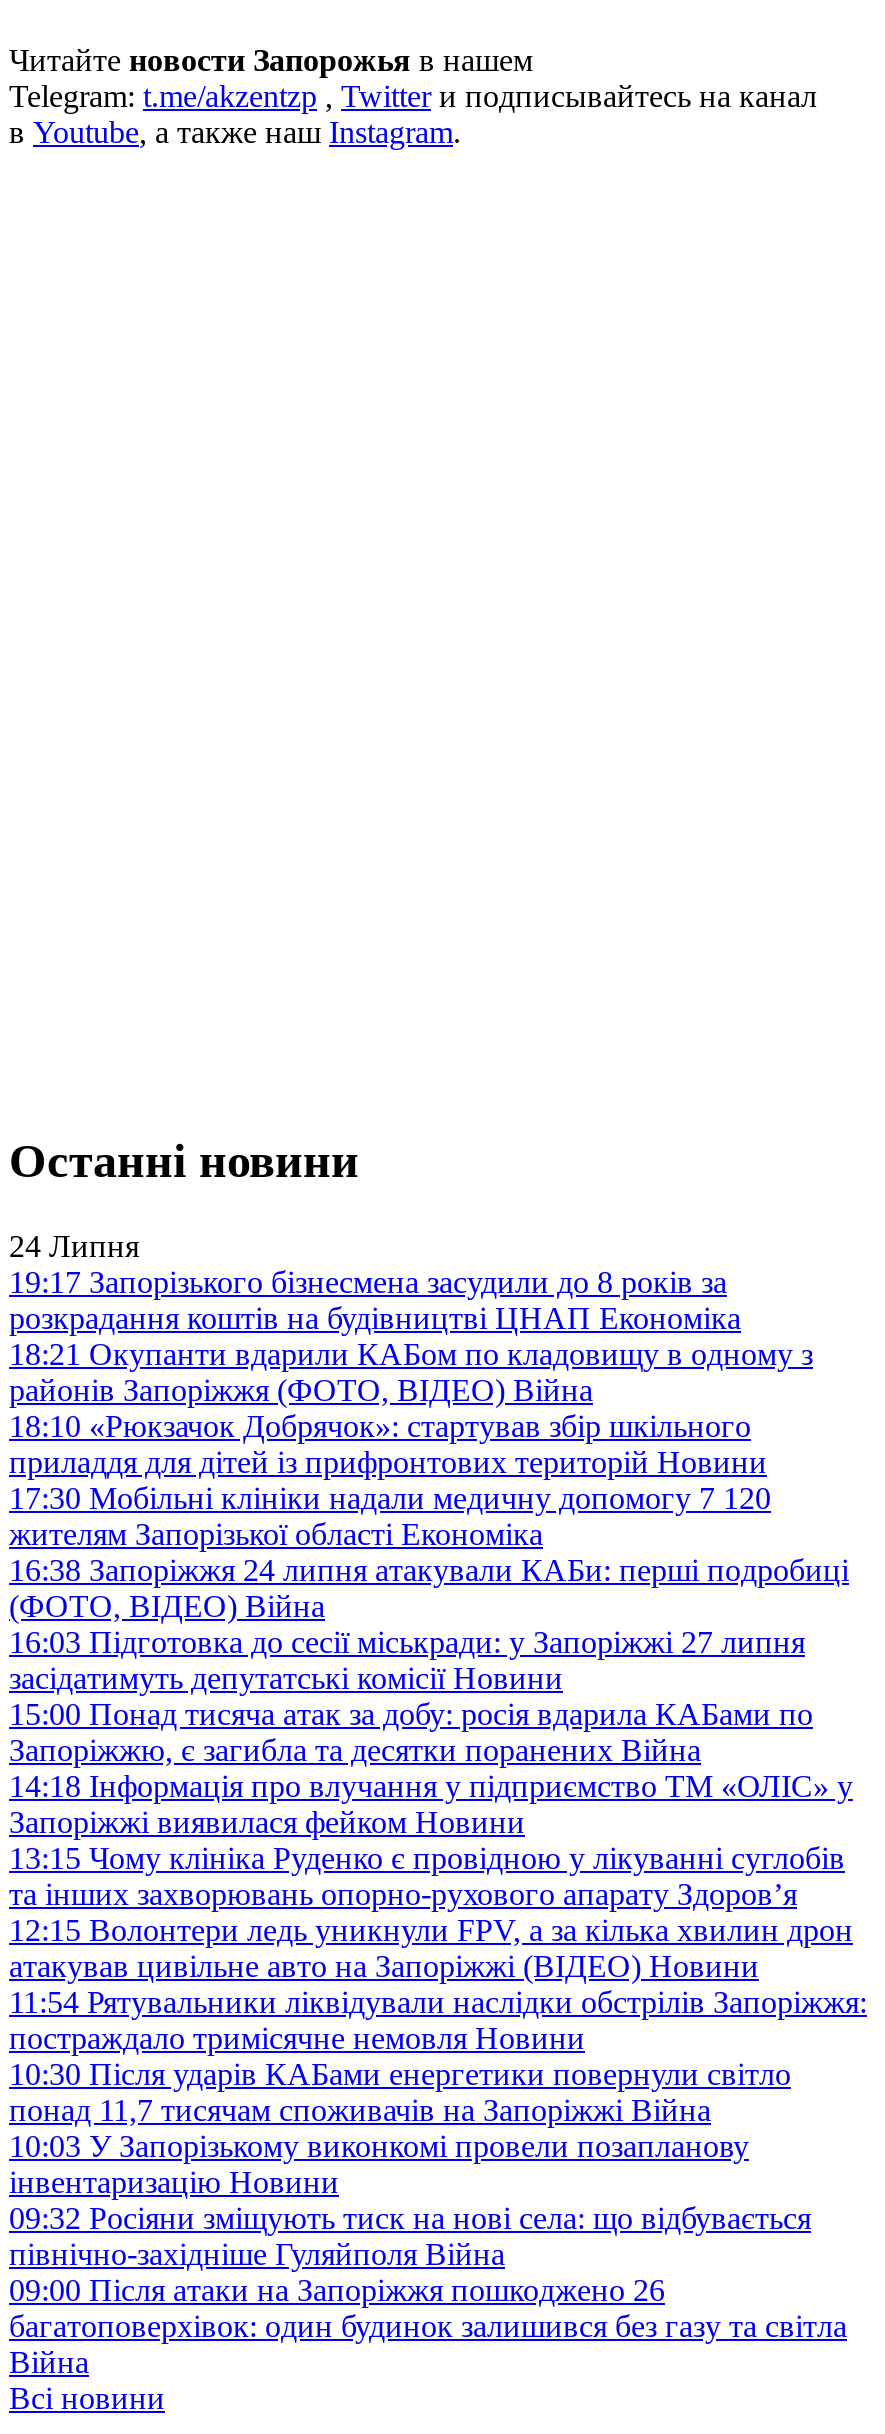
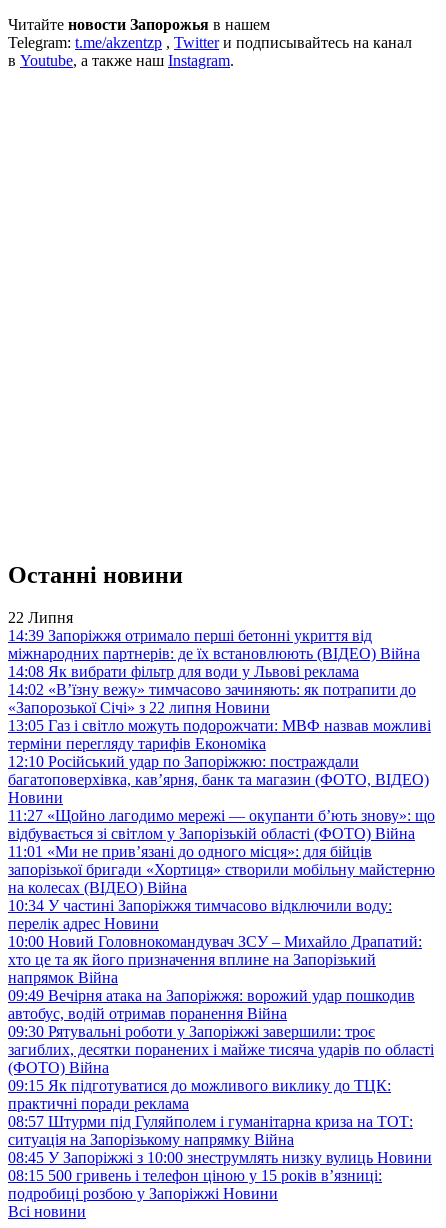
- 24 Липня
- 19:17 Запорізького бізнесмена засудили до 8 років за
- розкрадання коштів на будівництві ЦНАП Економіка
- 18:21 Окупанти вдарили КАБом по кладовищу в одному з
- районів Запоріжжя (ФОТО, ВІДЕО) Війна
- 18:10 «Рюкзачок Добрячок»: стартував збір шкільного
- приладдя для дітей із прифронтових територій Новини
- 17:30 Мобільні клініки надали медичну допомогу 7 120
- жителям Запорізької області Економіка
- 16:38 Запоріжжя 24 липня атакували КАБи: перші подробиці
- (ФОТО, ВІДЕО) Війна
- 16:03 Підготовка до сесії міськради: у Запоріжжі 27 липня
- засідатимуть депутатські комісії Новини
- 15:00 Понад тисяча атак за добу: росія вдарила КАБами по
- Запоріжжю, є загибла та десятки поранених Війна
- 14:18 Інформація про влучання у підприємство ТМ «ОЛІС» у
- Запоріжжі виявилася фейком Новини
- 13:15 Чому клініка Руденко є провідною у лікуванні суглобів
- та інших захворювань опорно-рухового апарату Здоров’я
- 12:15 Волонтери ледь уникнули FPV, а за кілька хвилин дрон
- атакував цивільне авто на Запоріжжі (ВІДЕО) Новини
- 11:54 Рятувальники ліквідували наслідки обстрілів Запоріжжя:
- постраждало тримісячне немовля Новини
- 10:30 Після ударів КАБами енергетики повернули світло
- понад 11,7 тисячам споживачів на Запоріжжі Війна
- 10:03 У Запорізькому виконкомі провели позапланову
- інвентаризацію Новини
- 09:32 Росіяни зміщують тиск на нові села: що відбувається
- північно-західніше Гуляйполя Війна
- 09:00 Після атаки на Запоріжжя пошкоджено 26
- багатоповерхівок: один будинок залишився без газу та світла
- Війна
+ 22 Липня
+ 14:39 Запоріжжя отримало перші бетонні укриття від
+ міжнародних партнерів: де їх встановлюють (ВІДЕО) Війна
+ 14:08 Як вибрати фільтр для води у Львові реклама
+ 14:02 «В’їзну вежу» тимчасово зачиняють: як потрапити до
+ «Запорозької Січі» з 22 липня Новини
+ 13:05 Газ і світло можуть подорожчати: МВФ назвав можливі
+ терміни перегляду тарифів Економіка
+ 12:10 Російський удар по Запоріжжю: постраждали
+ багатоповерхівка, кав’ярня, банк та магазин (ФОТО, ВІДЕО)
+ Новини
+ 11:27 «Щойно лагодимо мережі — окупанти б’ють знову»: що
+ відбувається зі світлом у Запорізькій області (ФОТО) Війна
+ 11:01 «Ми не прив’язані до одного місця»: для бійців
+ запорізької бригади «Хортиця» створили мобільну майстерню
+ на колесах (ВІДЕО) Війна
+ 10:34 У частині Запоріжжя тимчасово відключили воду:
+ перелік адрес Новини
+ 10:00 Новий Головнокомандувач ЗСУ – Михайло Драпатий:
+ хто це та як його призначення вплине на Запорізький
+ напрямок Війна
+ 09:49 Вечірня атака на Запоріжжя: ворожий удар пошкодив
+ автобус, водій отримав поранення Війна
+ 09:30Рятувальні роботи у Запоріжжі завершили: троє
+ загиблих, десятки поранених і майже тисяча ударів по області
+ (ФОТО) Війна
+ 09:15 Як підготуватися до можливого виклику до ТЦК:
+ практичні поради реклама
+ 08:57 Штурми під Гуляйполем і гуманітарна криза на ТОТ:
+ ситуація на Запорізькому напрямку Війна
+ 08:45 У Запоріжжі з 10:00 знеструмлять низку вулиць Новини
+ 08:15 500 гривень і телефон ціною у 15 років в’язниці:
+ подробиці розбою у Запоріжжі Новини
